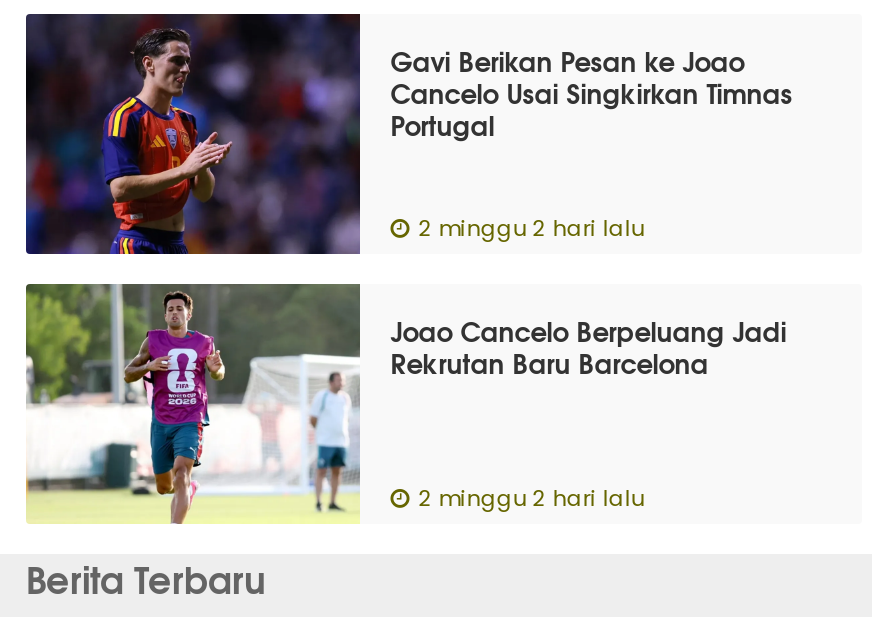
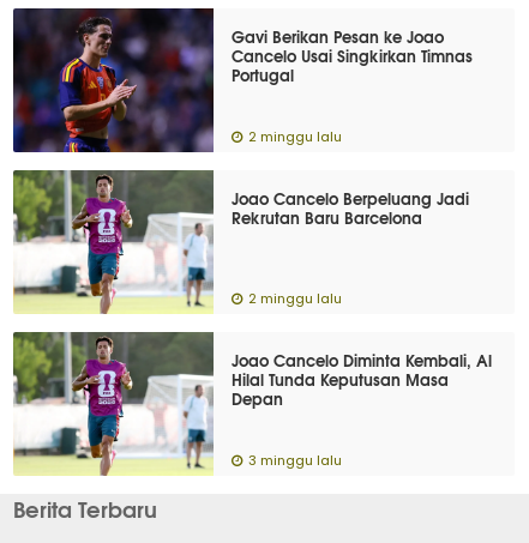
- 2 minggu 2 hari lalu
+ 2 minggu lalu

- 2 minggu 2 hari lalu
+ 2 minggu lalu
+ Joao Cancelo Diminta Kembali, Al
+ Hilal Tunda Keputusan Masa
+ Depan
+ 3 minggu lalu
